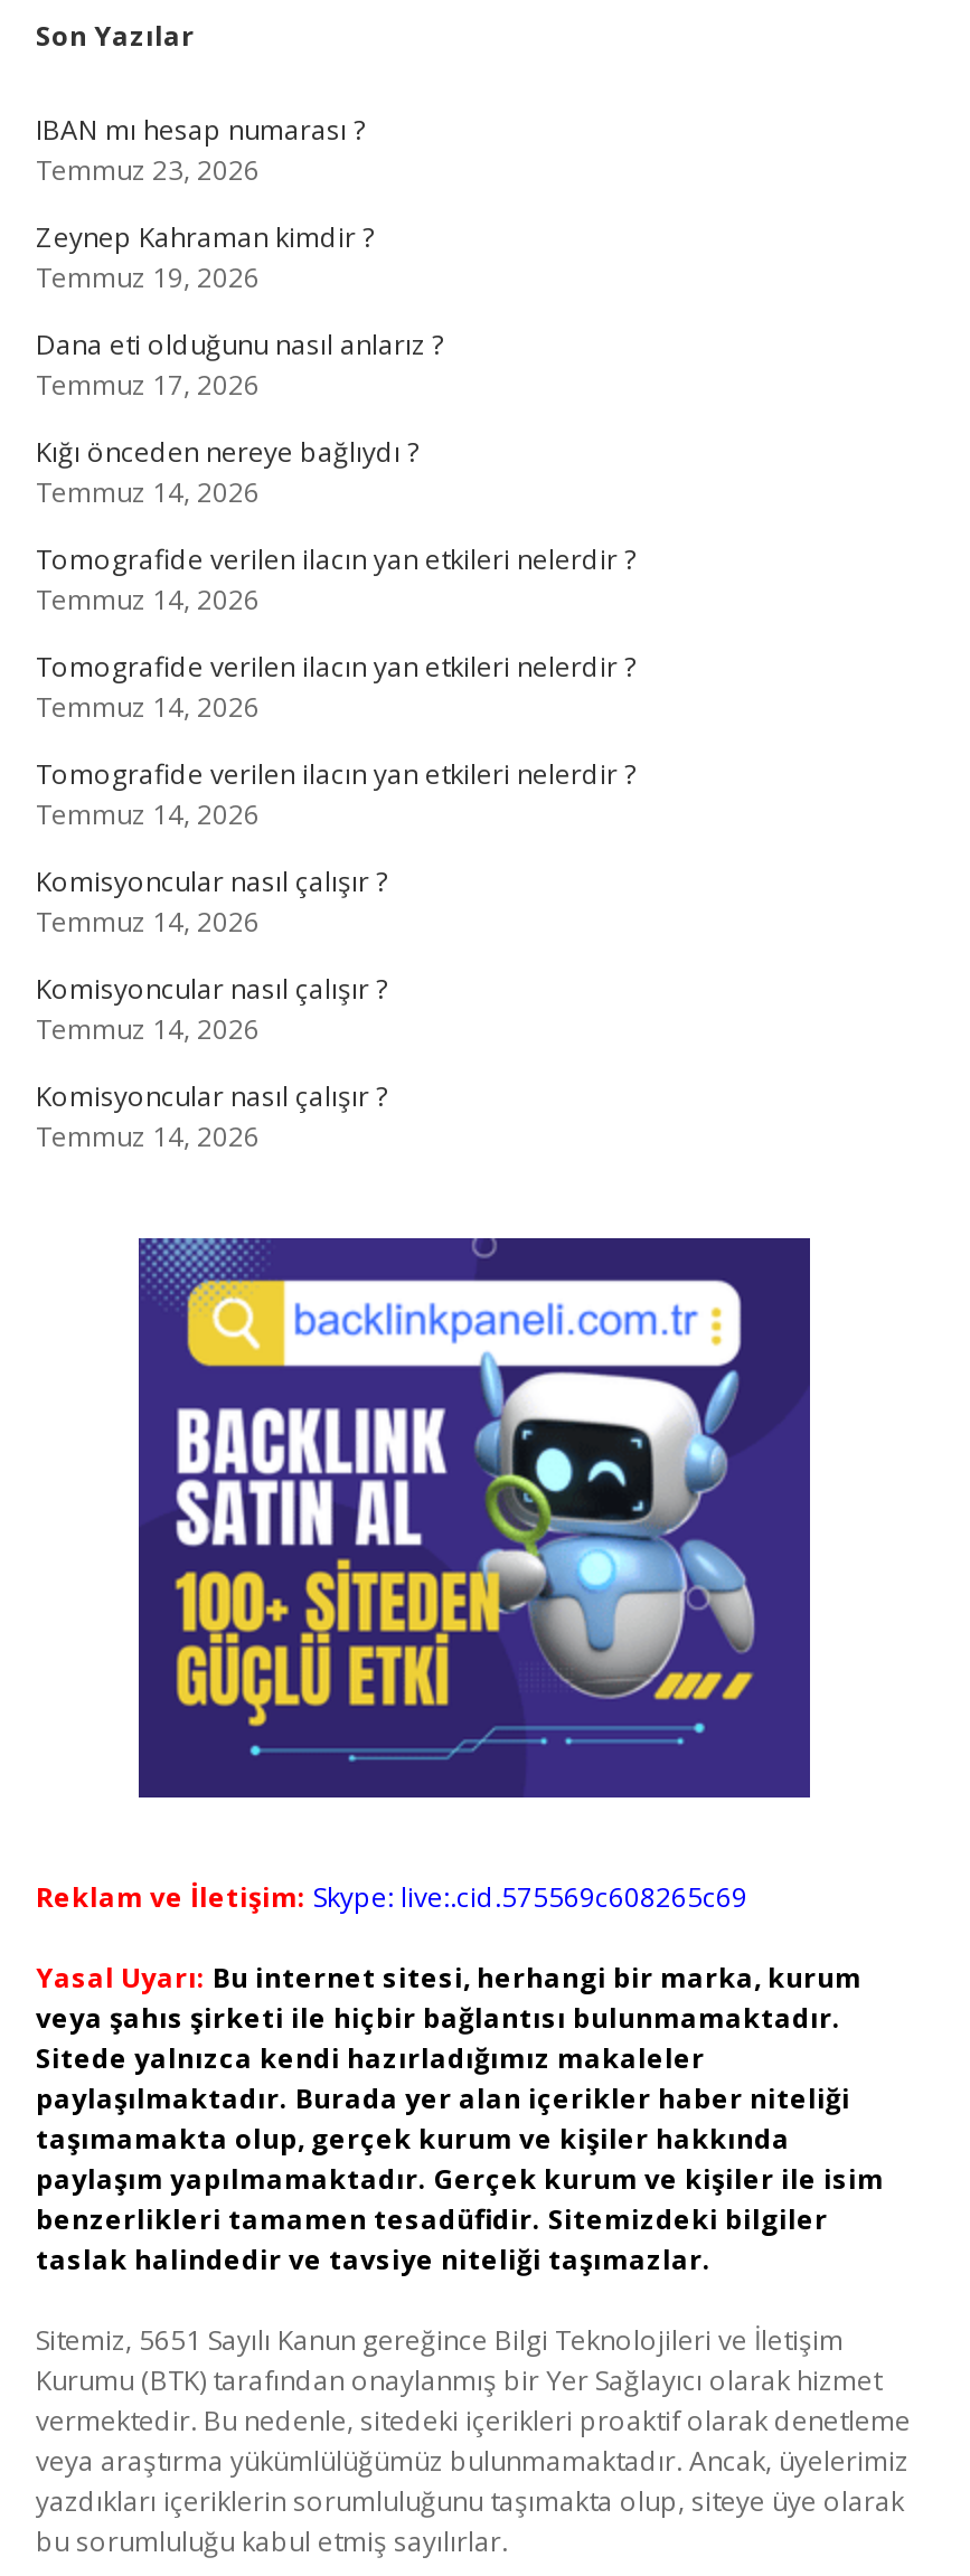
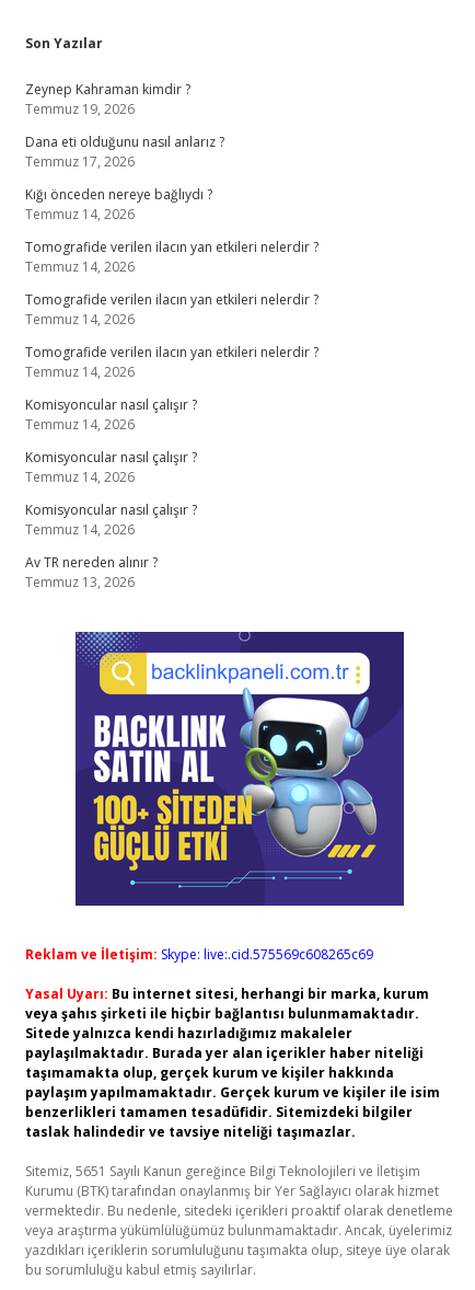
- IBAN mı hesap numarası ?
- Temmuz 23, 2026

moved up: Zeynep Kahraman kimdir ? | Temmuz 19, 2026 | Dana eti olduğunu nasıl anlarız ? | ... | Komisyoncular nasıl çalışır ? | Temmuz 14, 2026

+ Av TR nereden alınır ?
+ Temmuz 13, 2026
